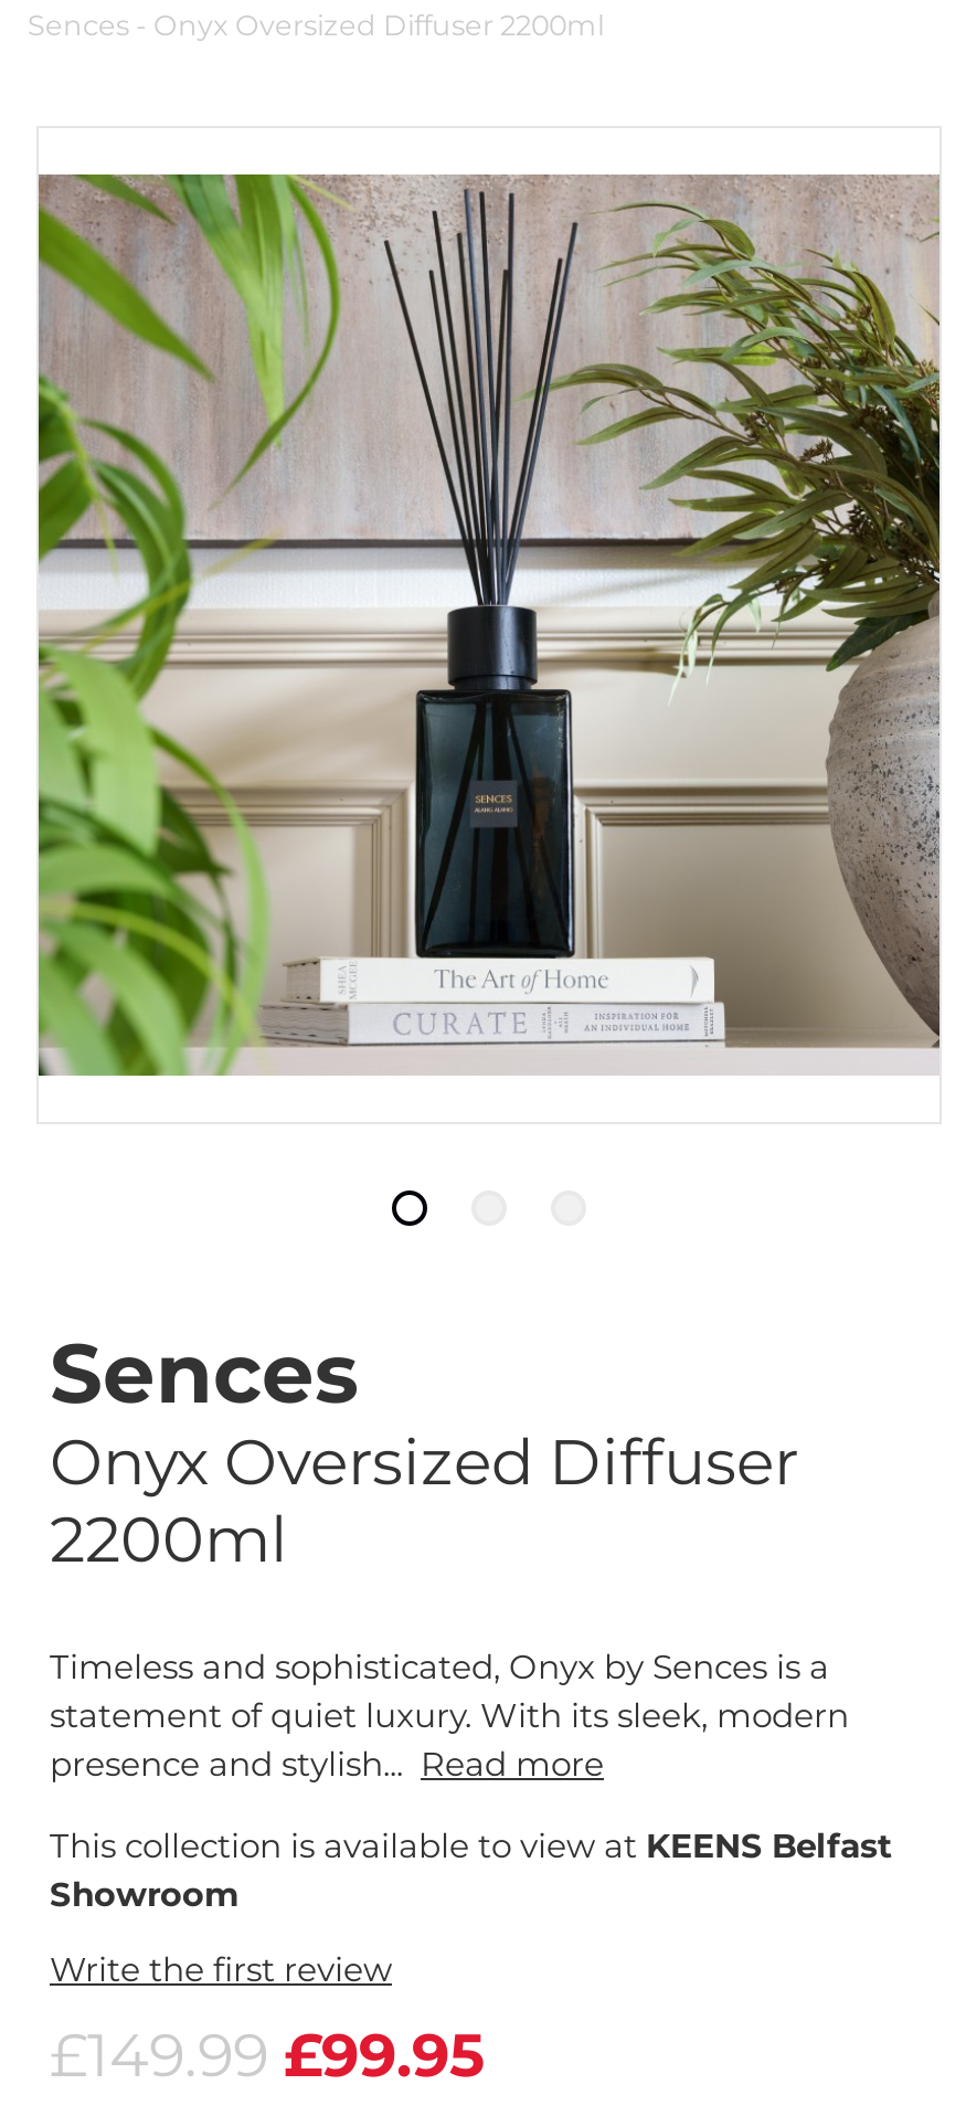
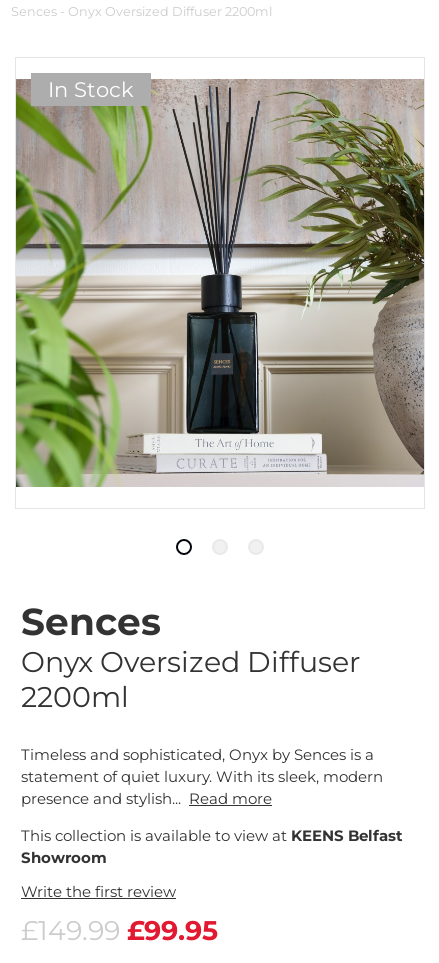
+ In Stock
